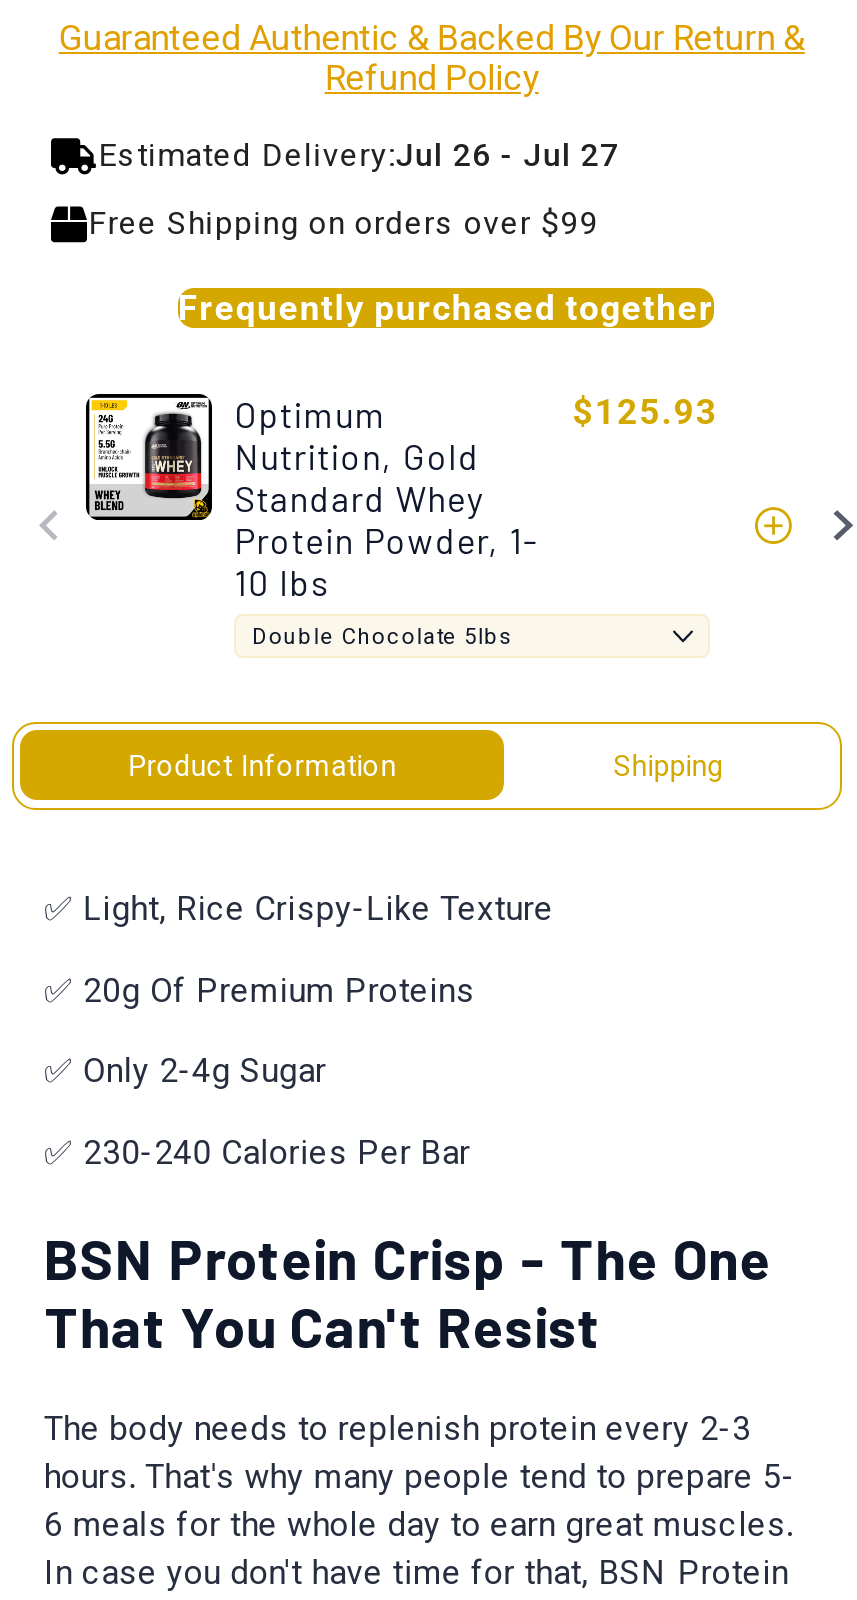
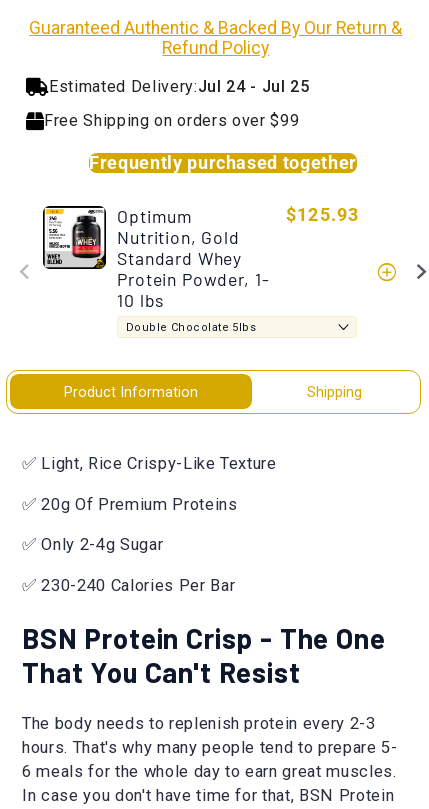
- Estimated Delivery:Jul 26 - Jul 27
+ Estimated Delivery:Jul 24 - Jul 25
